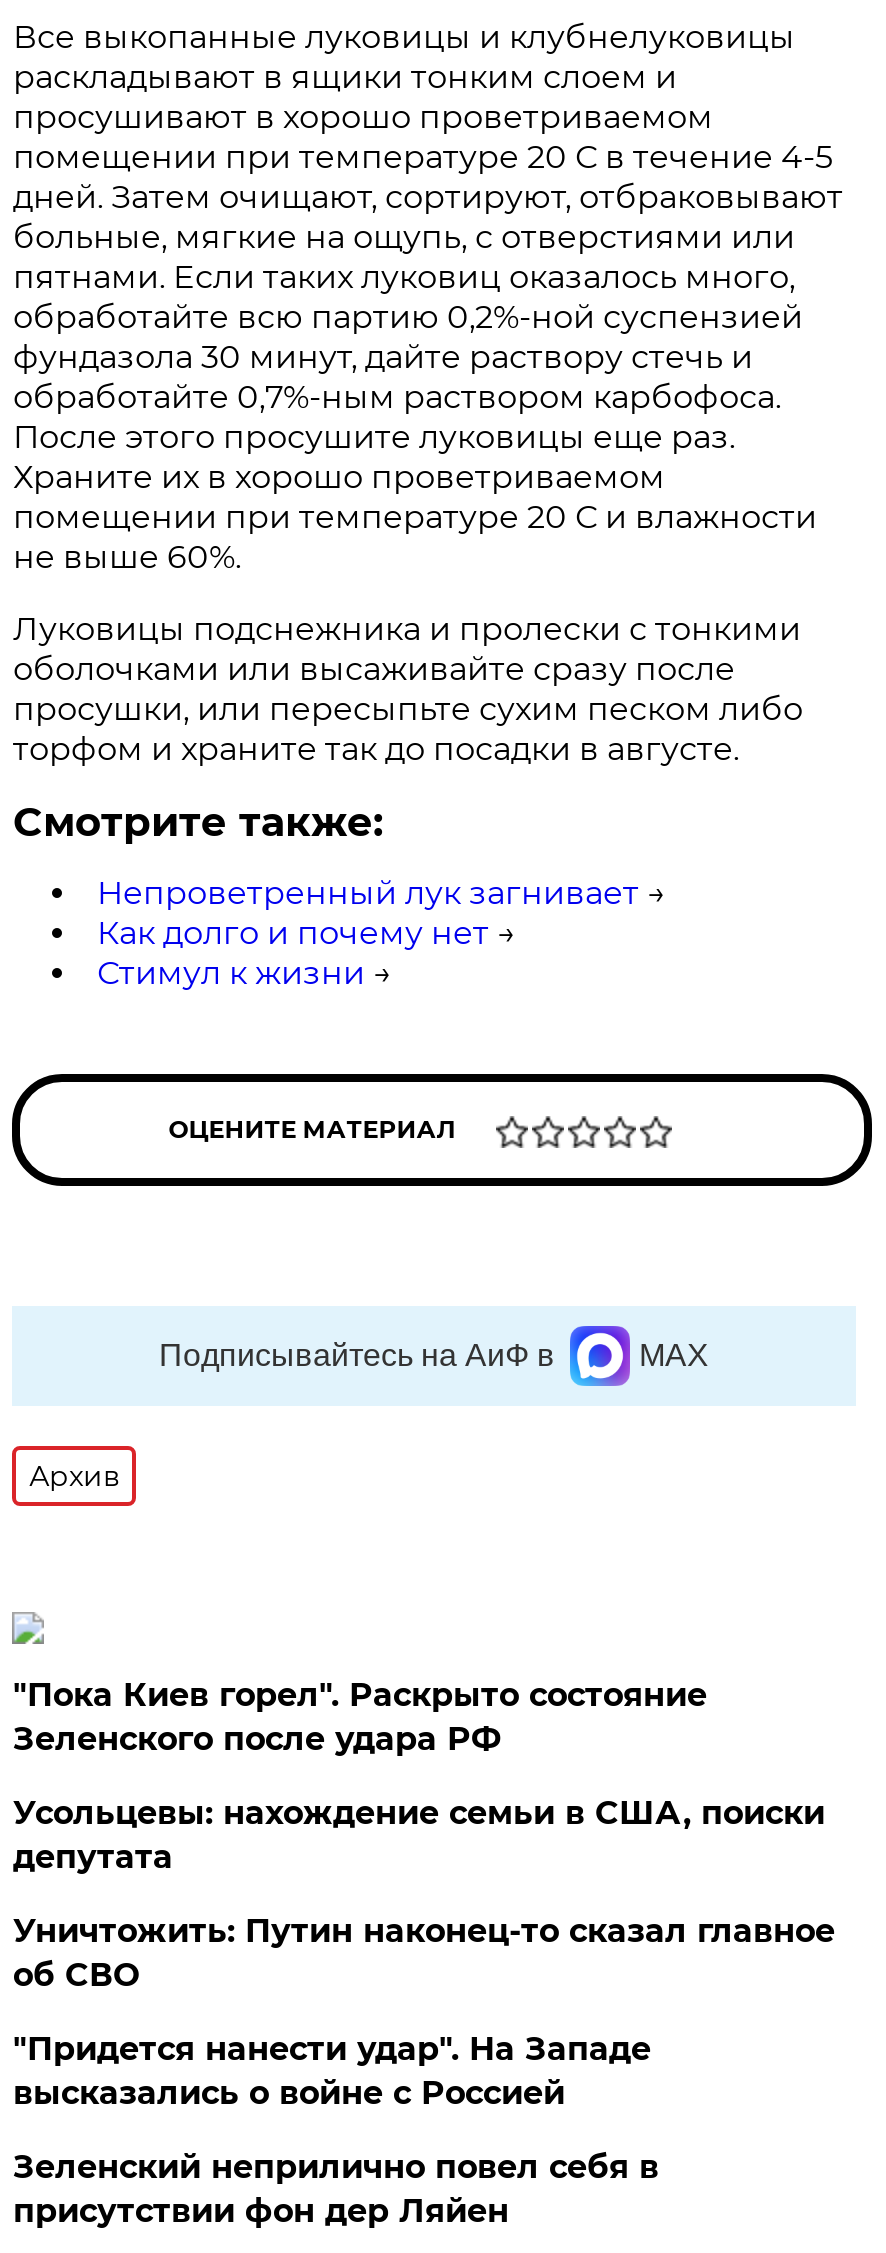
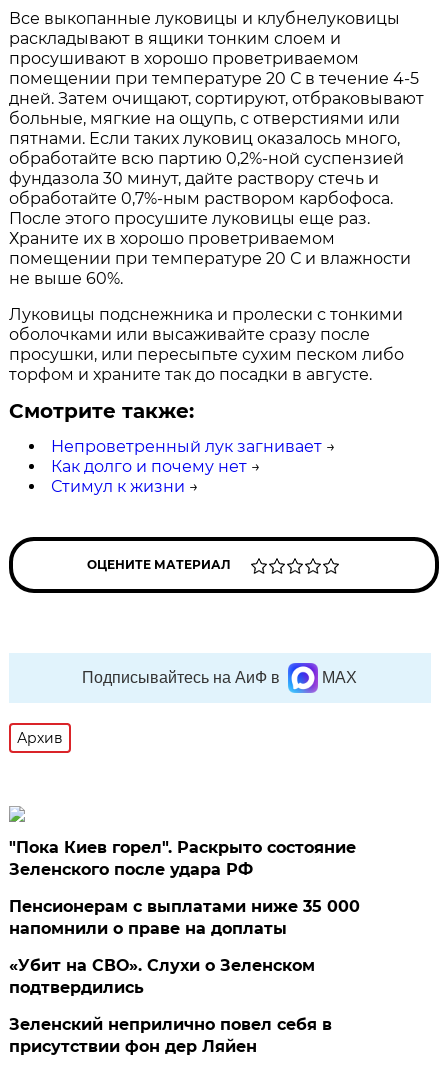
- Усольцевы: нахождение семьи в США, поиски
- депутата
- Уничтожить: Путин наконец-то сказал главное
- об СВО
- "Придется нанести удар". На Западе
- высказались о войне с Россией
+ Пенсионерам с выплатами ниже 35 000
+ напомнили о праве на доплаты
+ «Убит на СВО». Слухи о Зеленском
+ подтвердились
